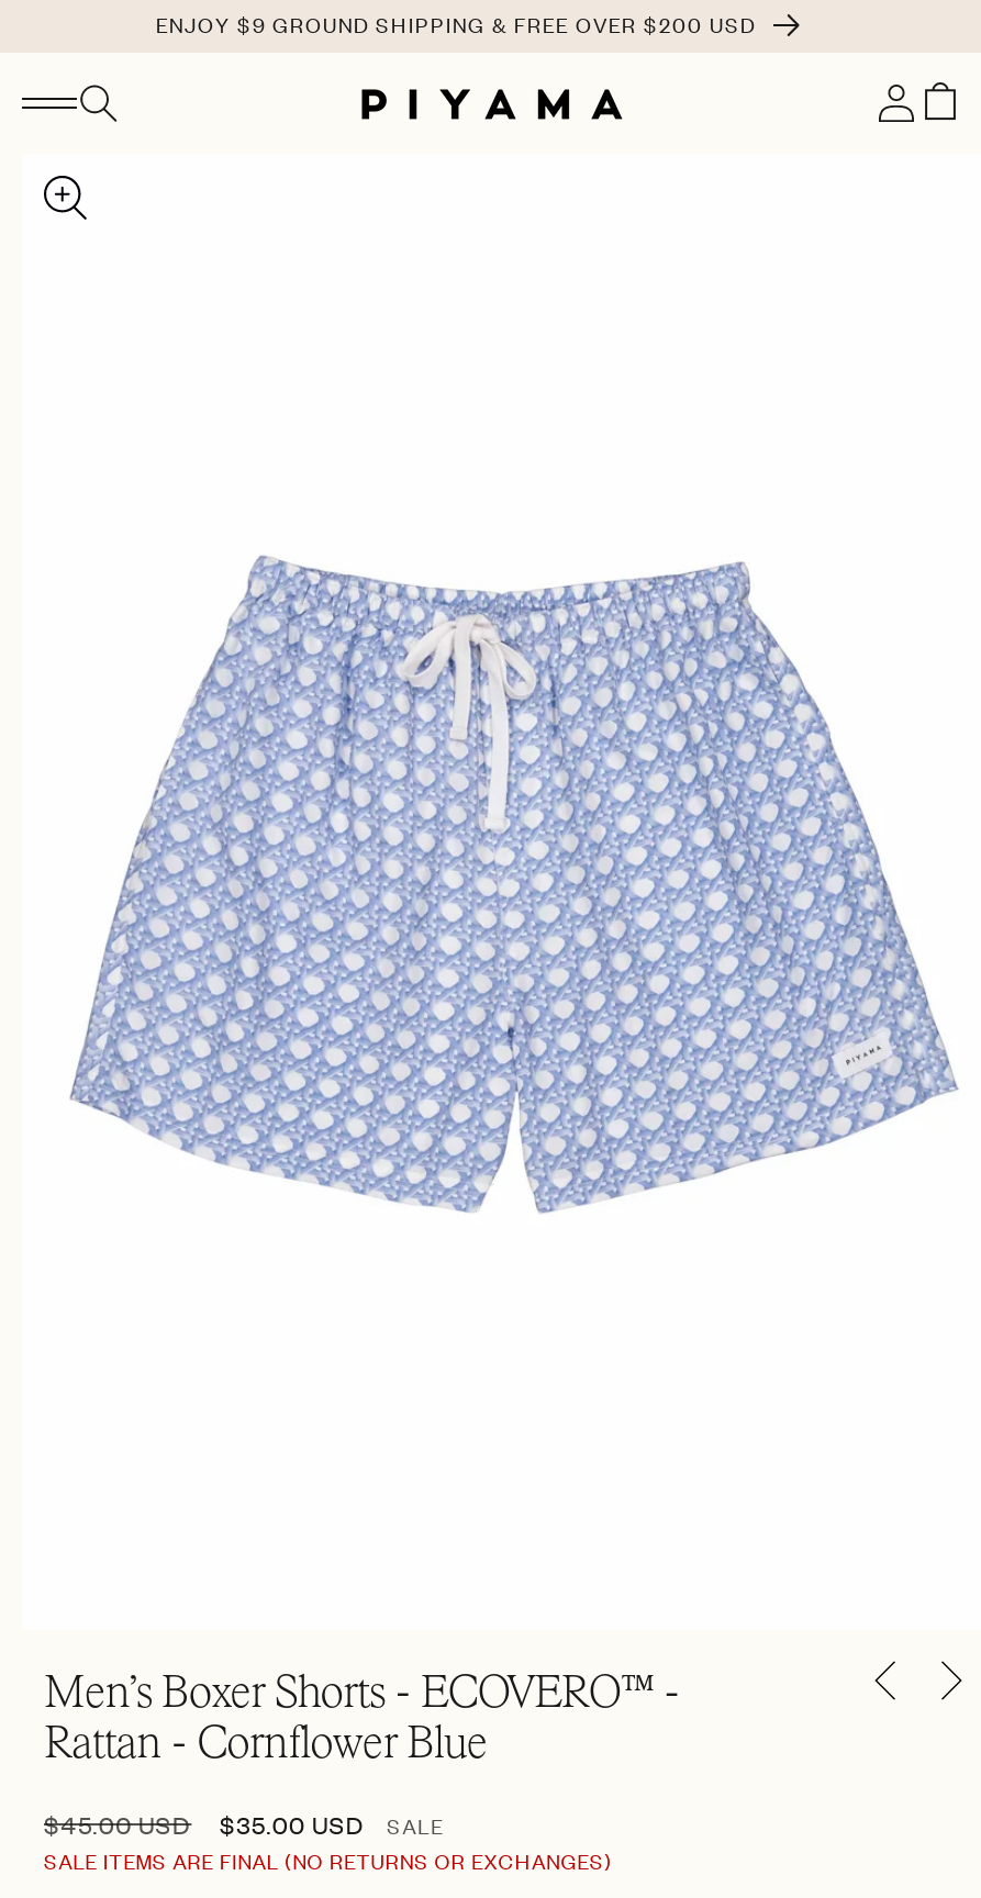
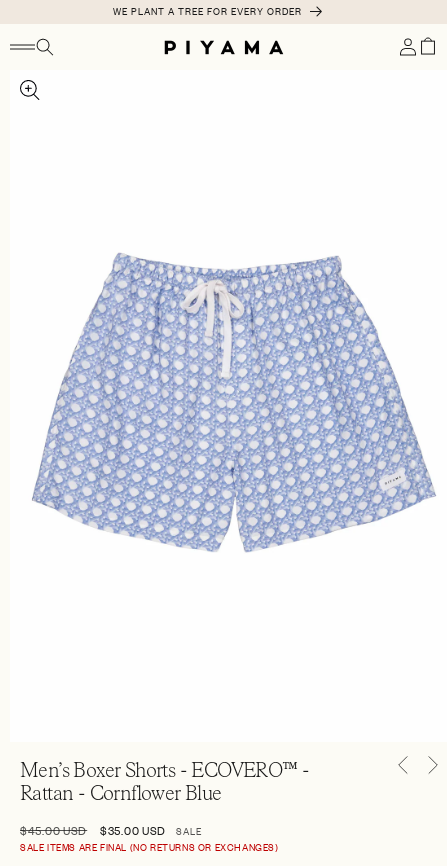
- ENJOY $9 GROUND SHIPPING & FREE OVER $200 USD
+ WE PLANT A TREE FOR EVERY ORDER
